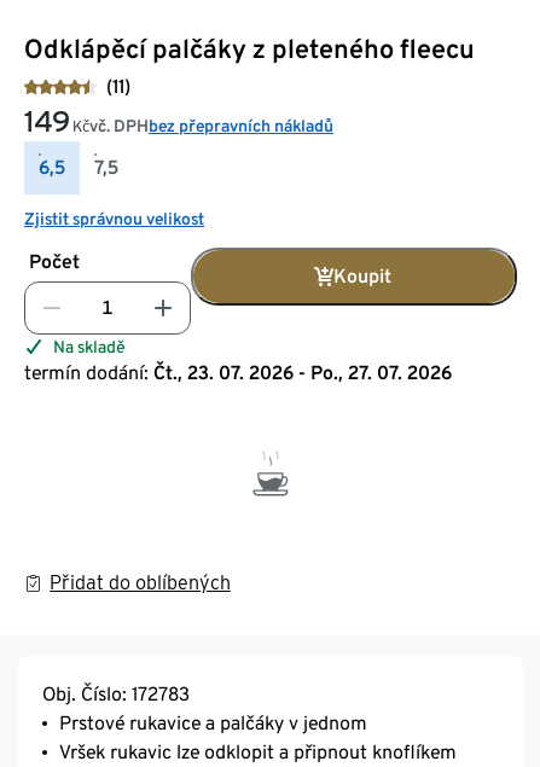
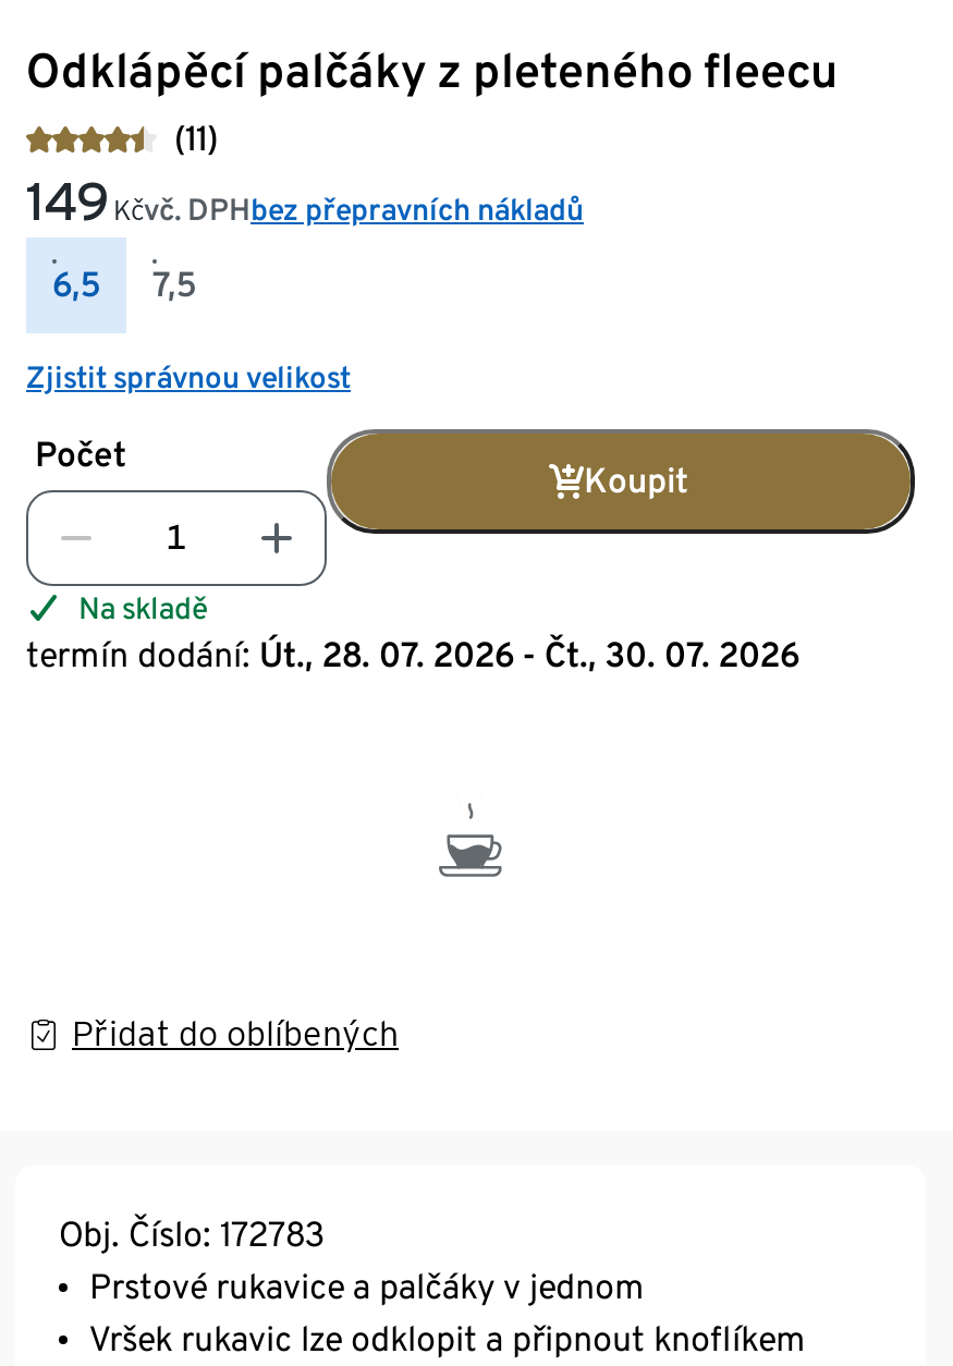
- termín dodání: Čt., 23. 07. 2026 - Po., 27. 07. 2026
+ termín dodání: Út., 28. 07. 2026 - Čt., 30. 07. 2026
